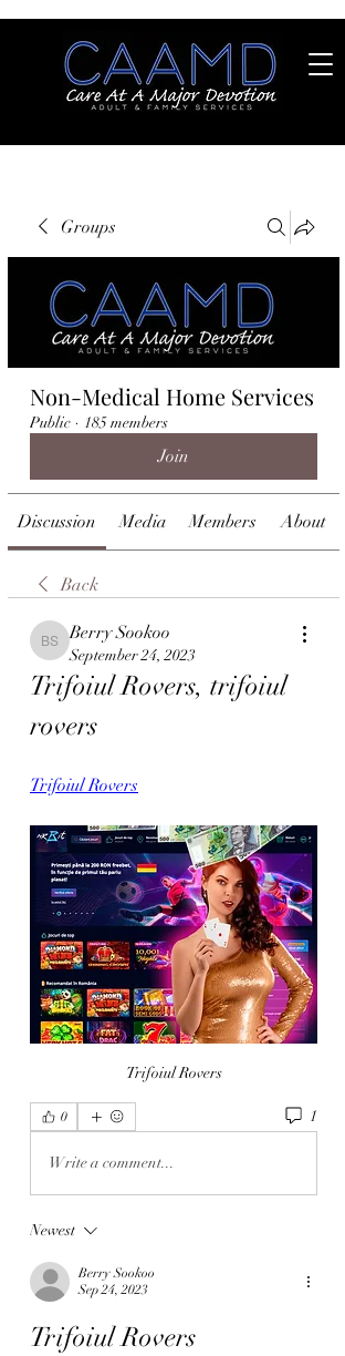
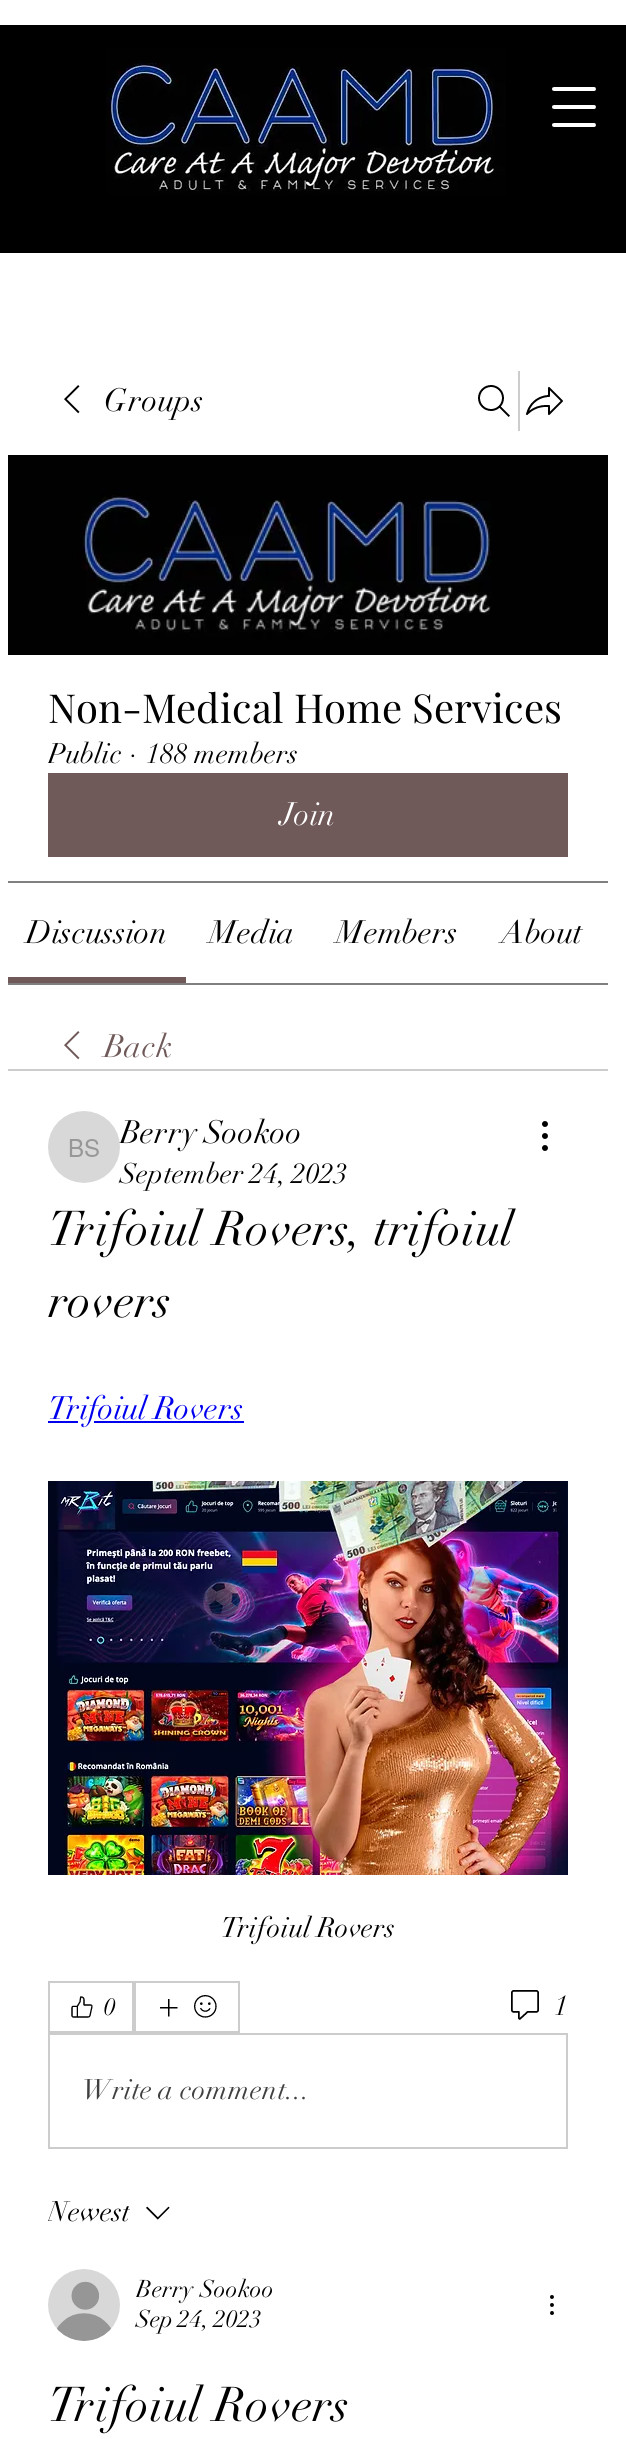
- Public · 185 members
+ Public · 188 members
